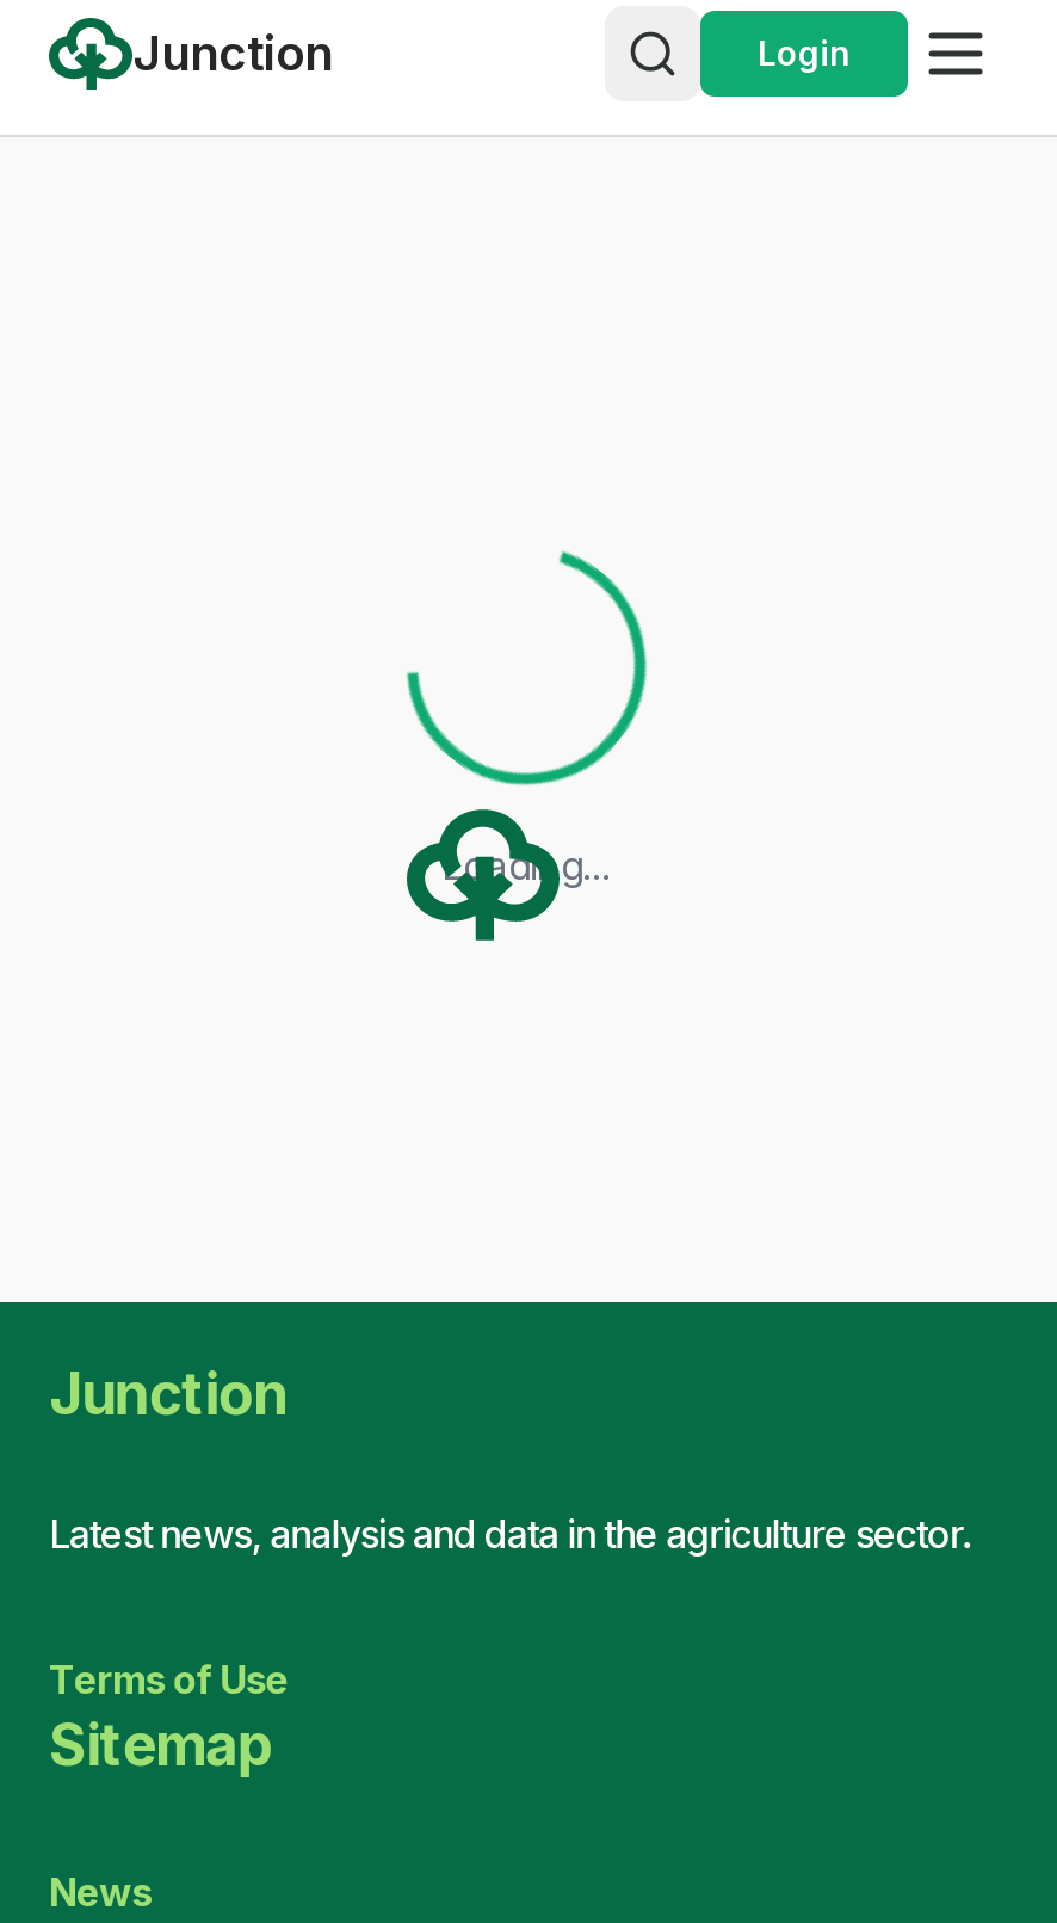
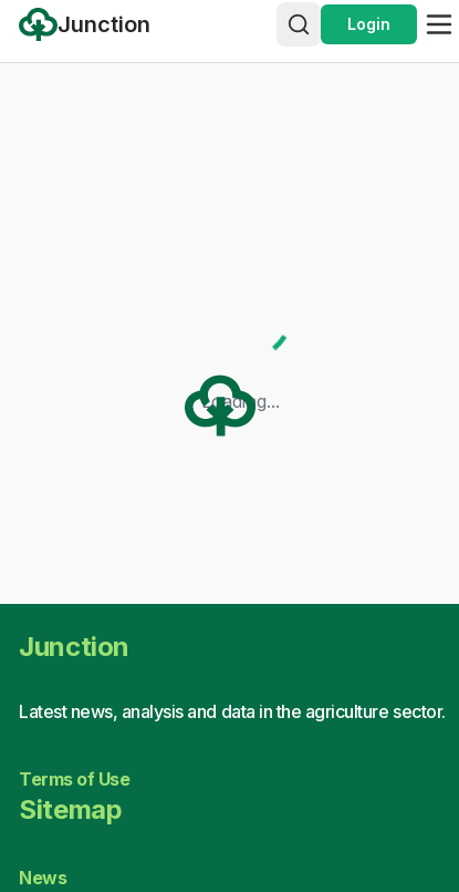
- [image]
